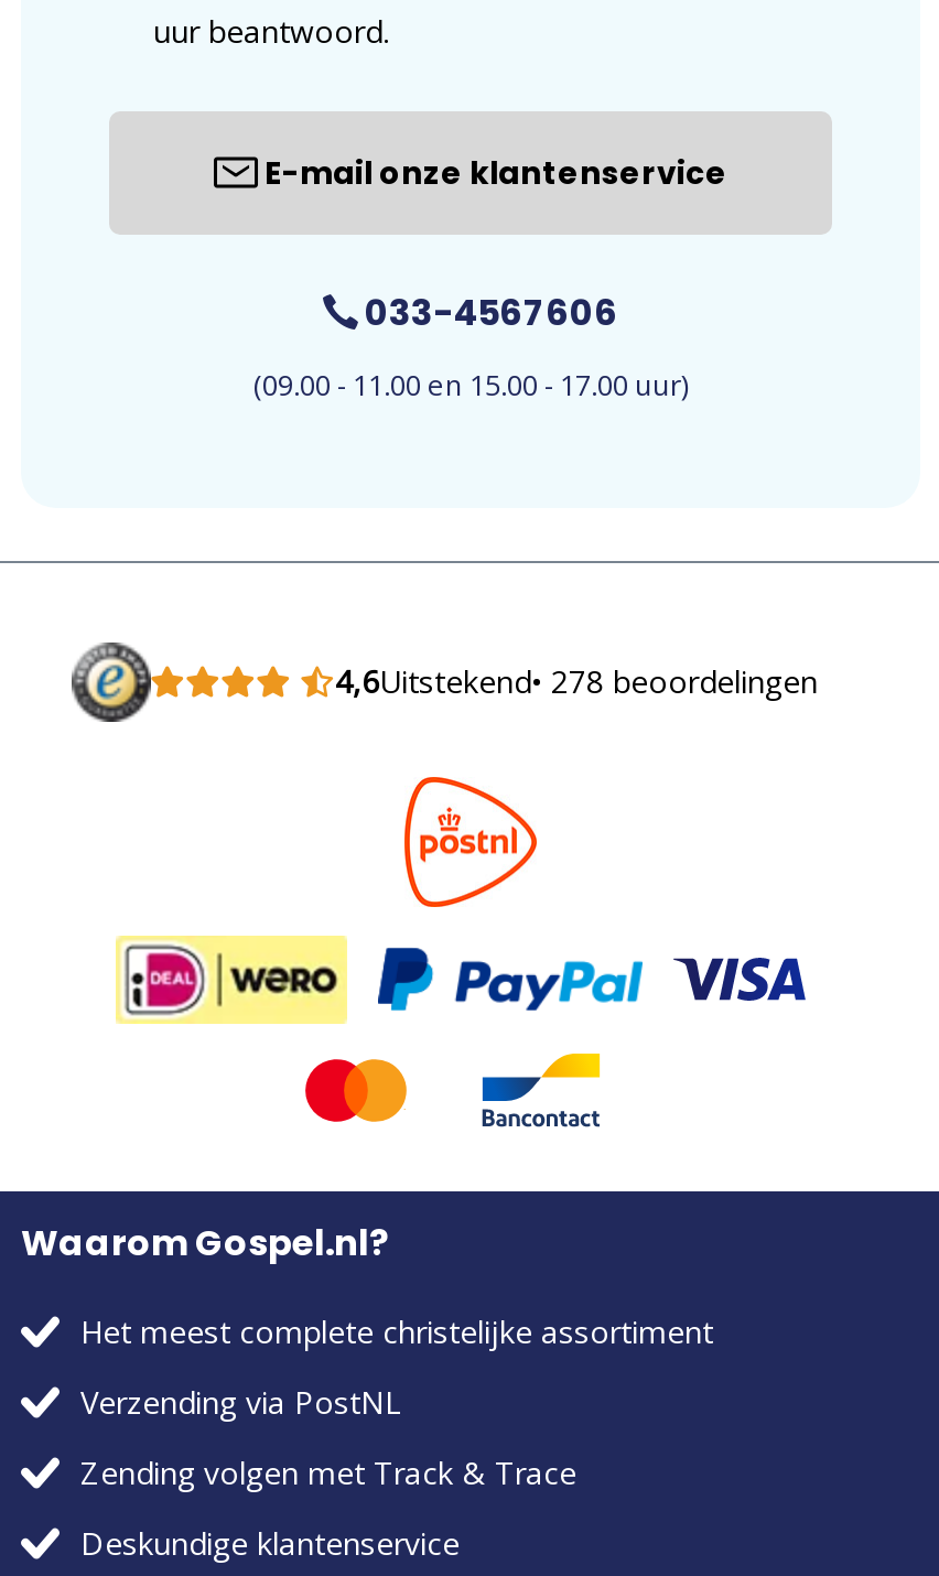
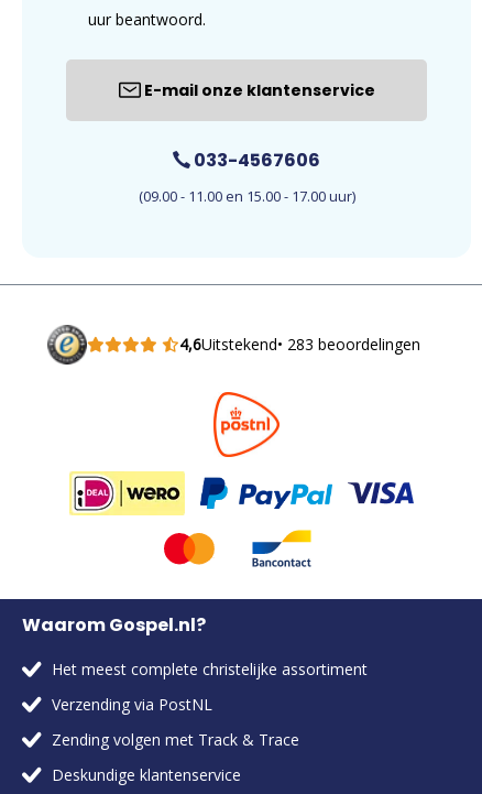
- 4,6Uitstekend • 278 beoordelingen
+ 4,6Uitstekend • 283 beoordelingen
